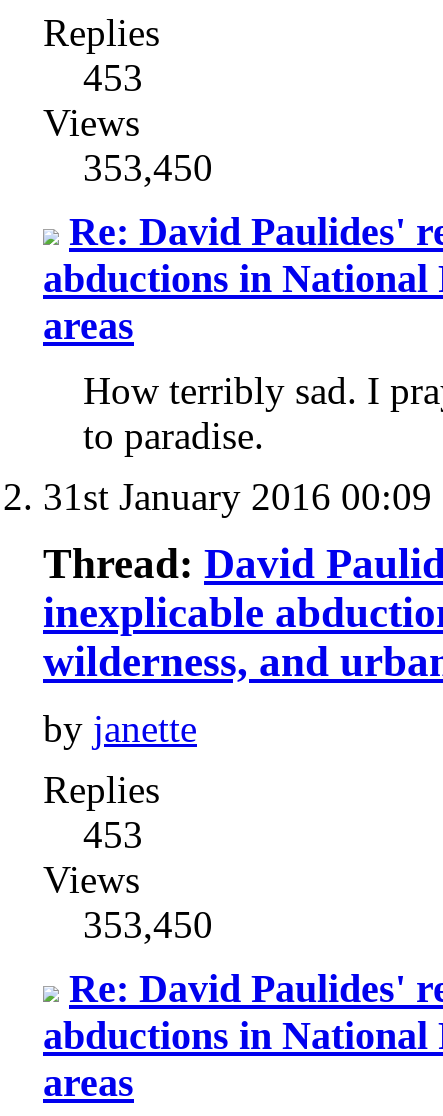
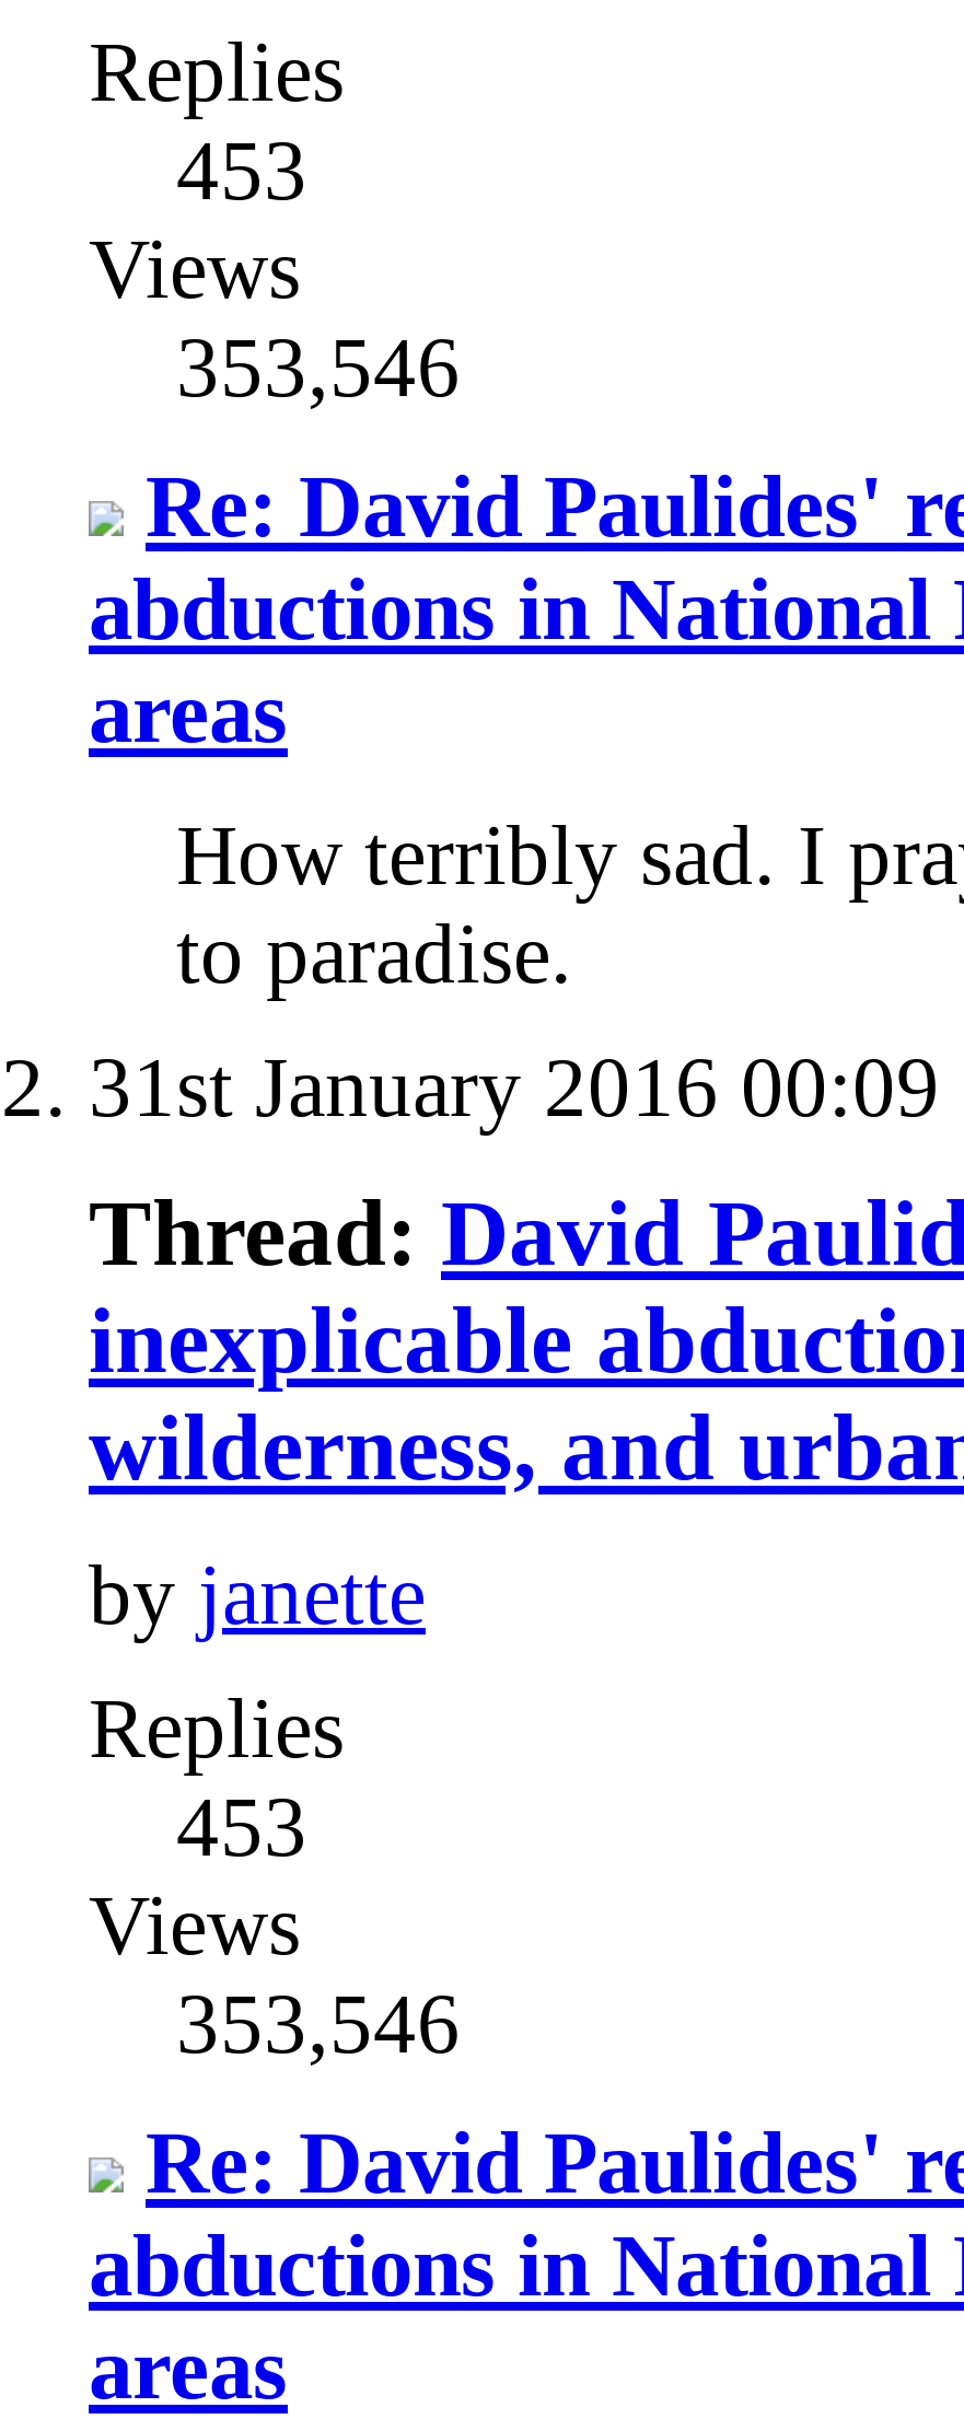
- 353,450
+ 353,546

- 353,450
+ 353,546
